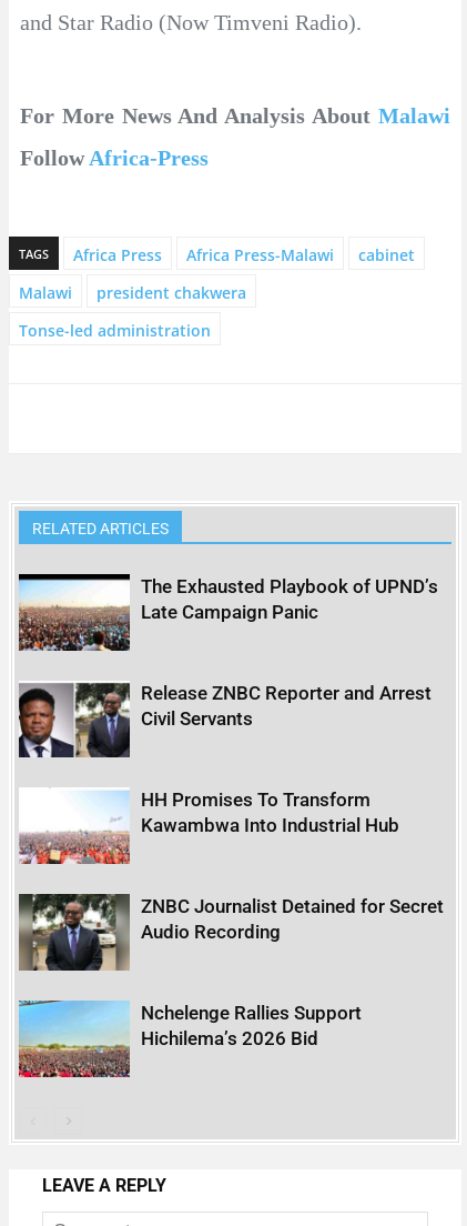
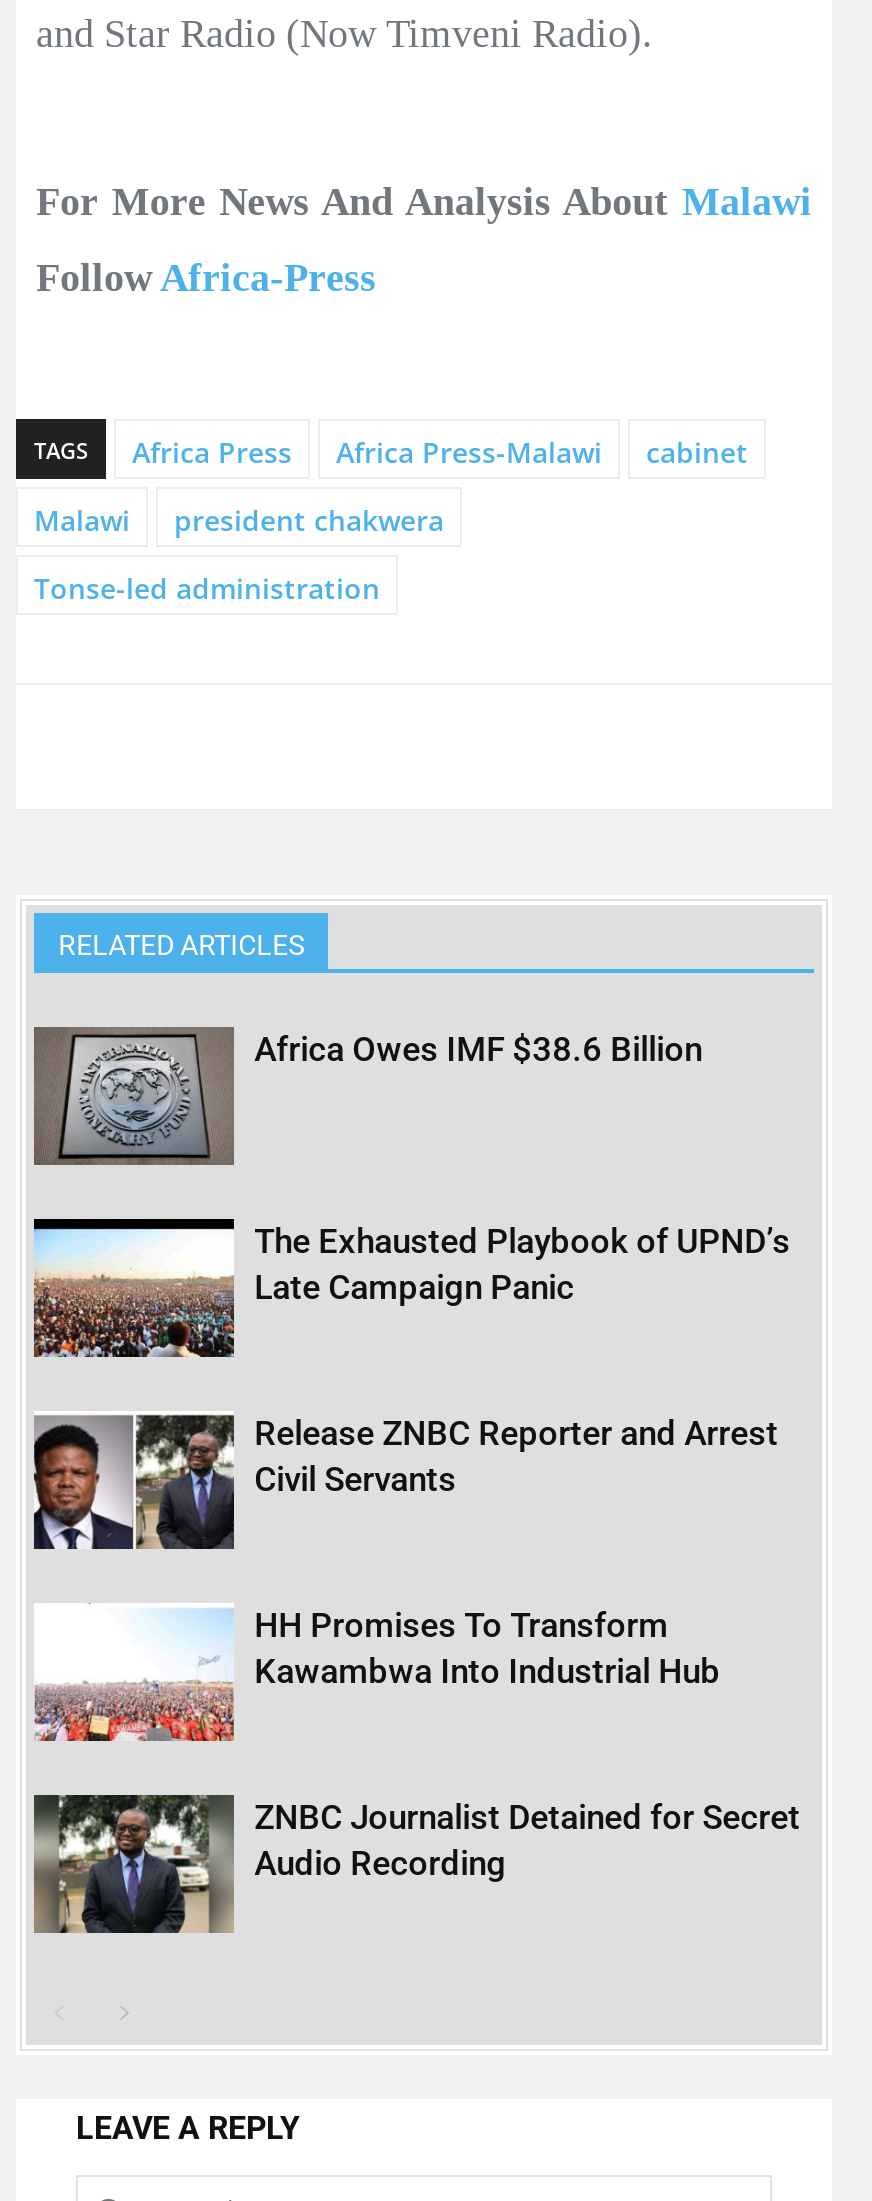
+ [image]
+ Africa Owes IMF $38.6 Billion

moved down: [image] | The Exhausted Playbook of UPND’s | Late Campaign Panic | ... | ZNBC Journalist Detained for Secret | Audio Recording

- [image]
- Nchelenge Rallies Support
- Hichilema’s 2026 Bid
